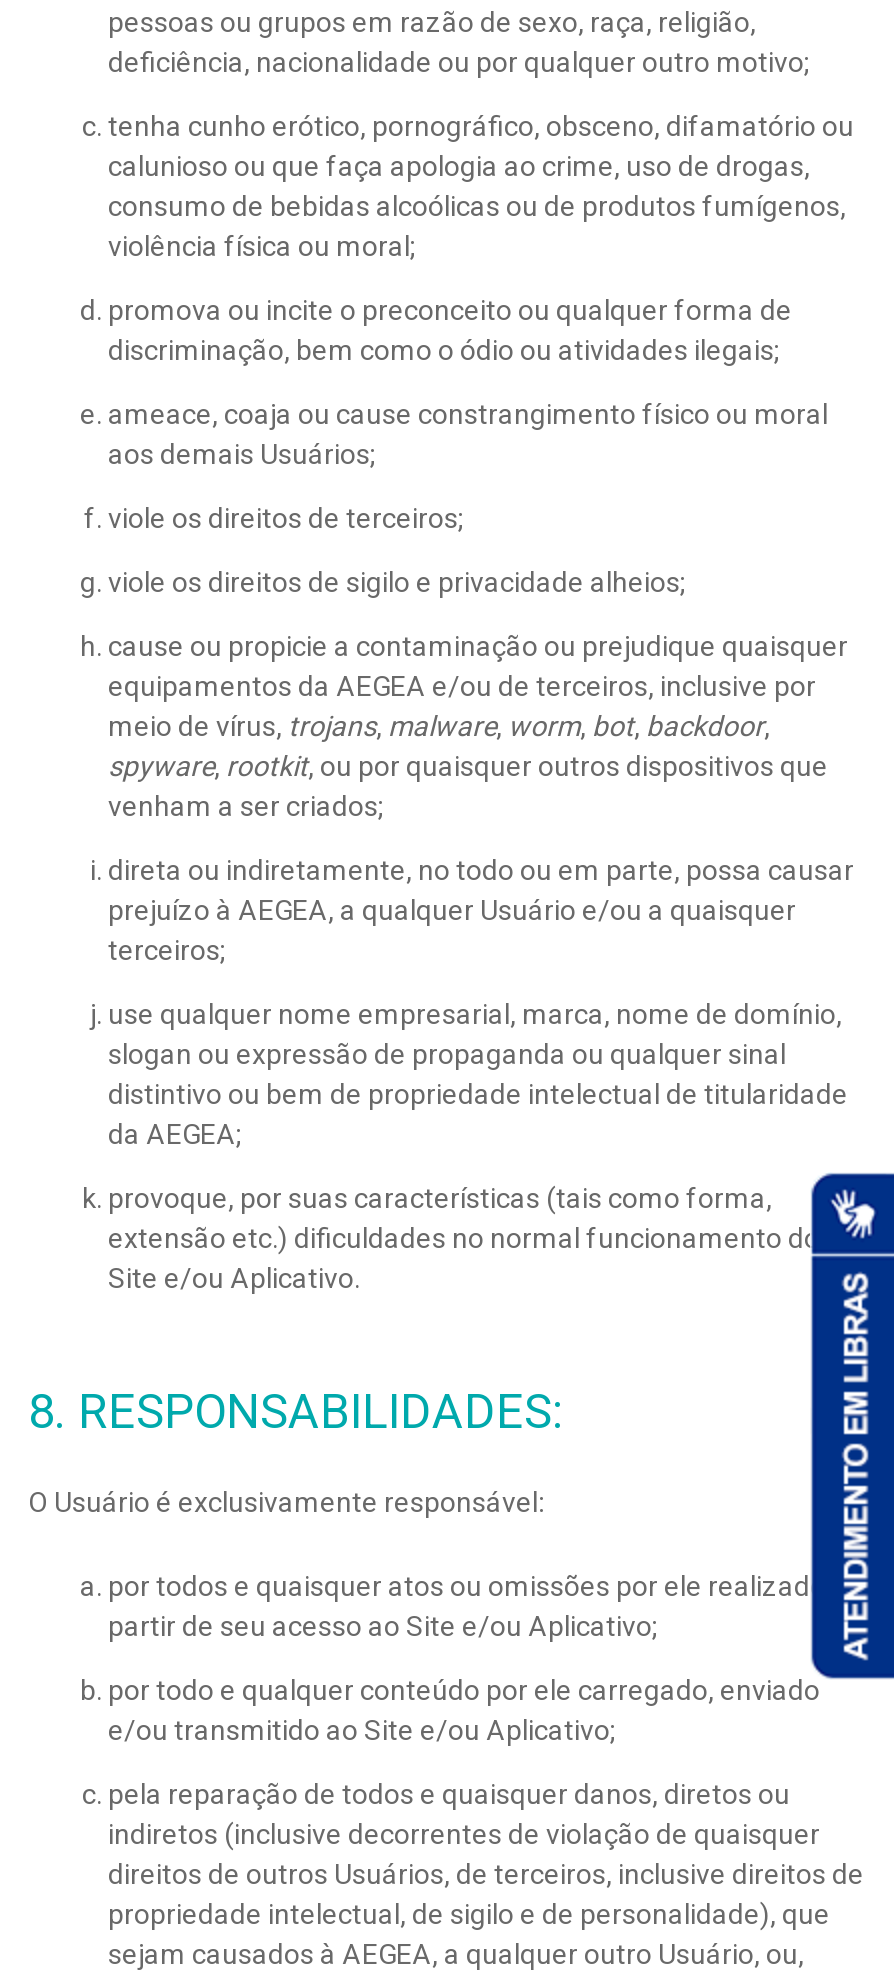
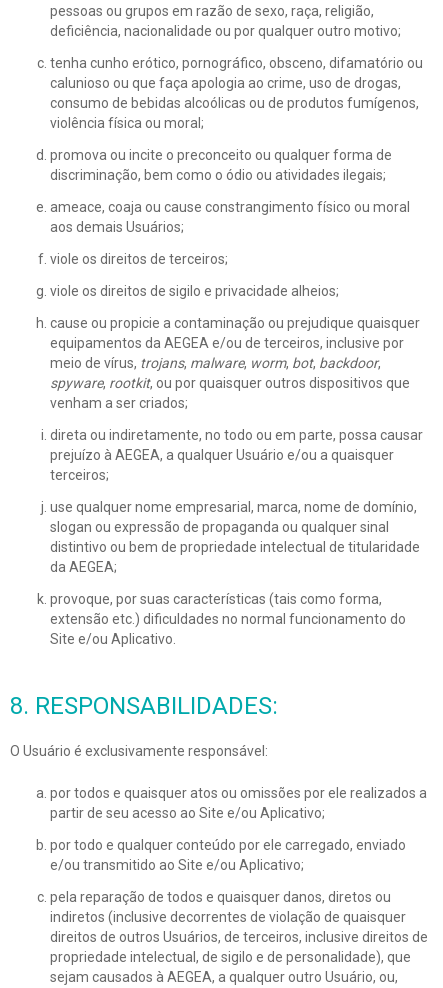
- [image]
